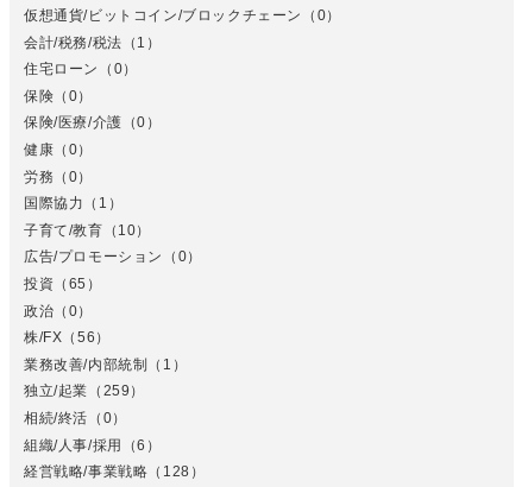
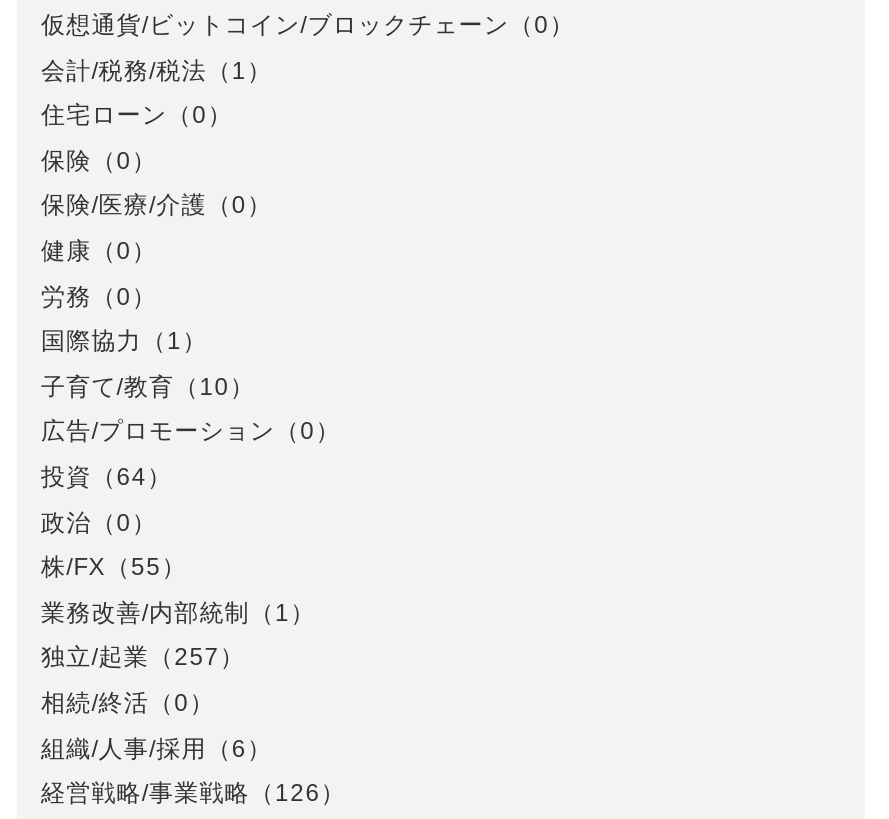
- 投資（65）
+ 投資（64）

- 株/FX（56）
+ 株/FX（55）

- 独立/起業（259）
+ 独立/起業（257）

- 経営戦略/事業戦略（128）
+ 経営戦略/事業戦略（126）
